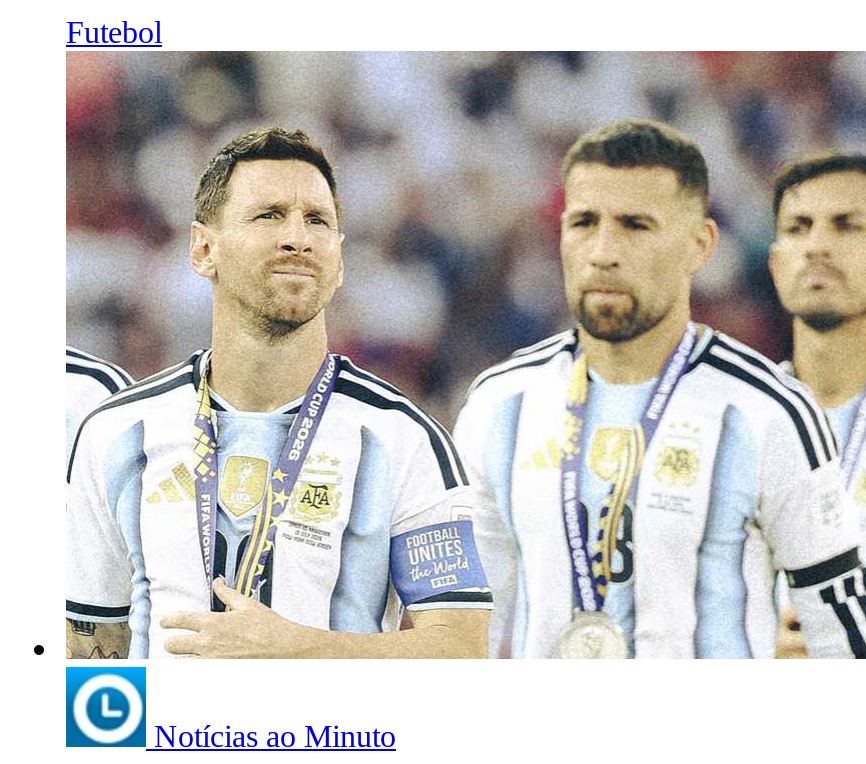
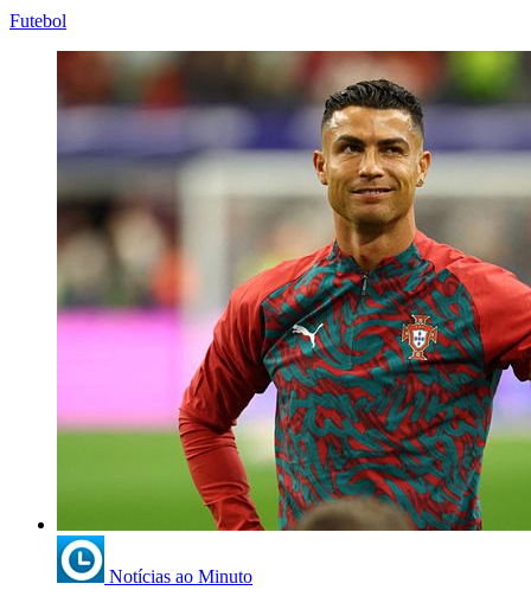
- [image]
+ [image]
